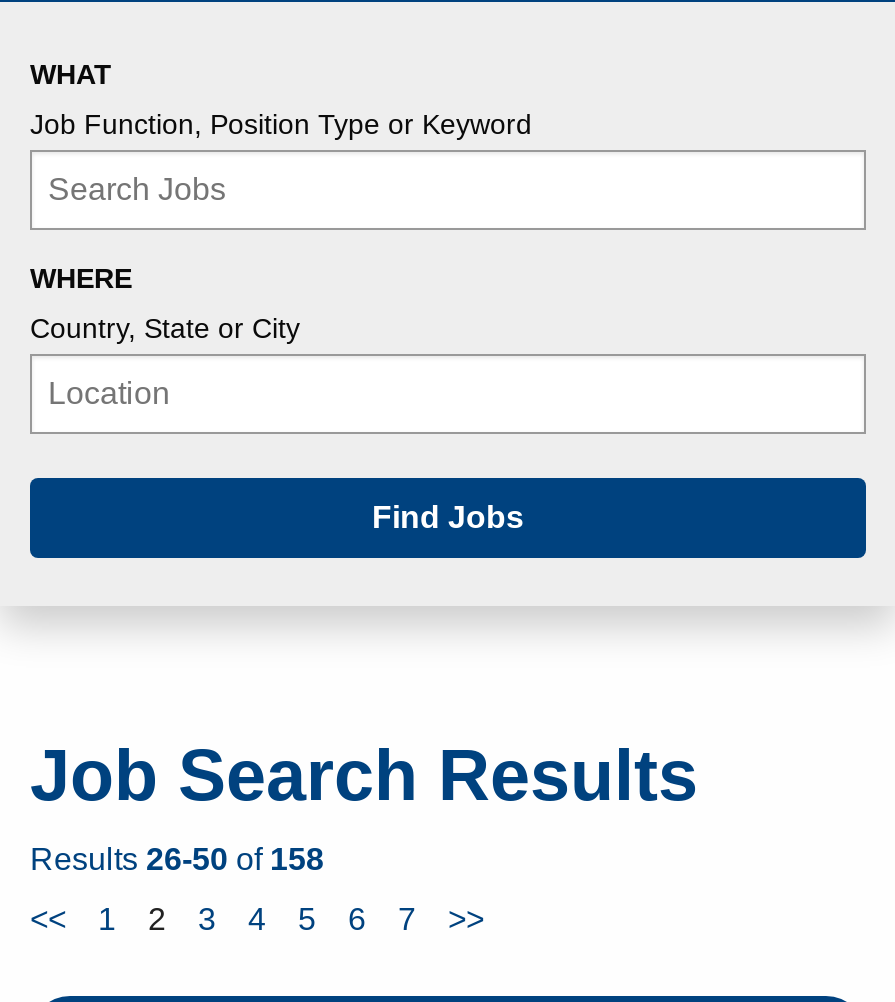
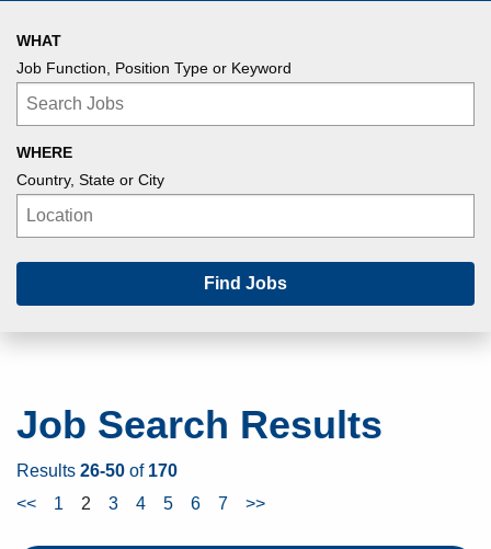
- Results 26-50 of 158
+ Results 26-50 of 170
